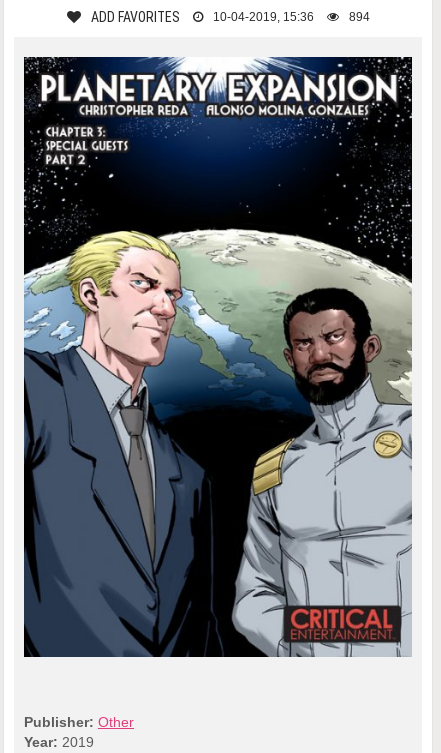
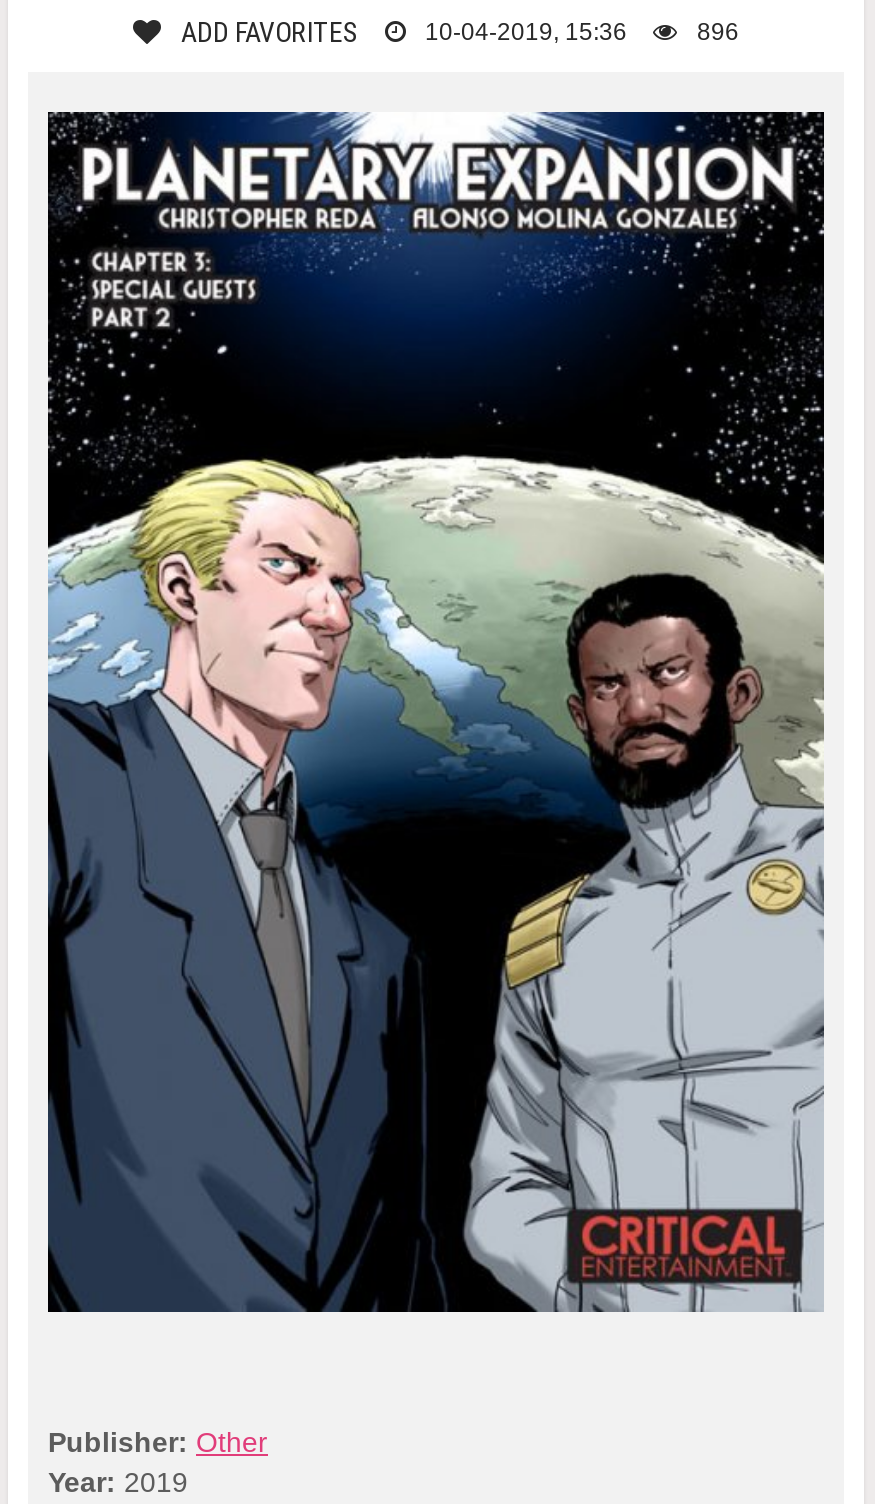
- 894
+ 896
